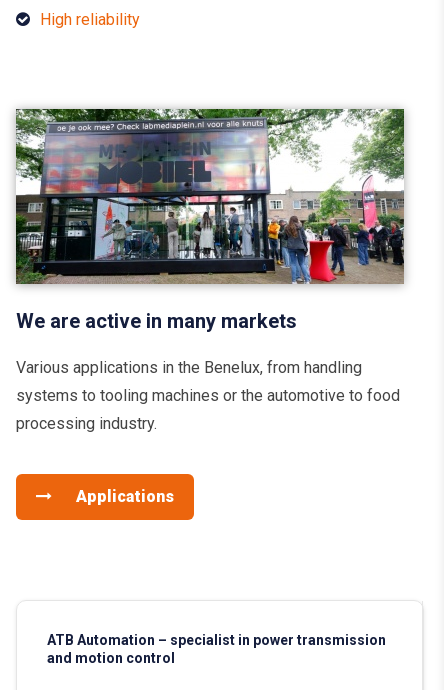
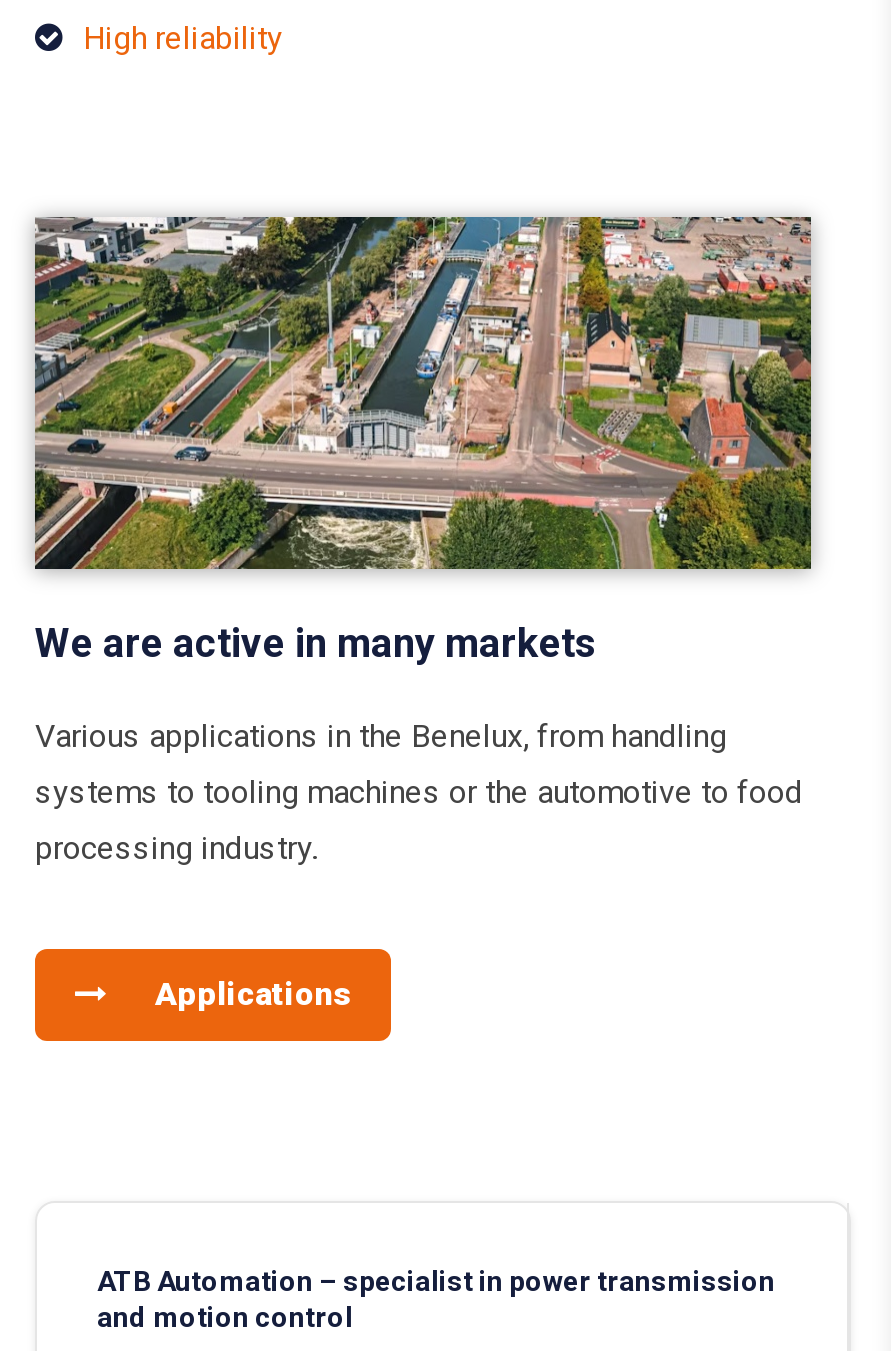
- [image]
+ [image]
